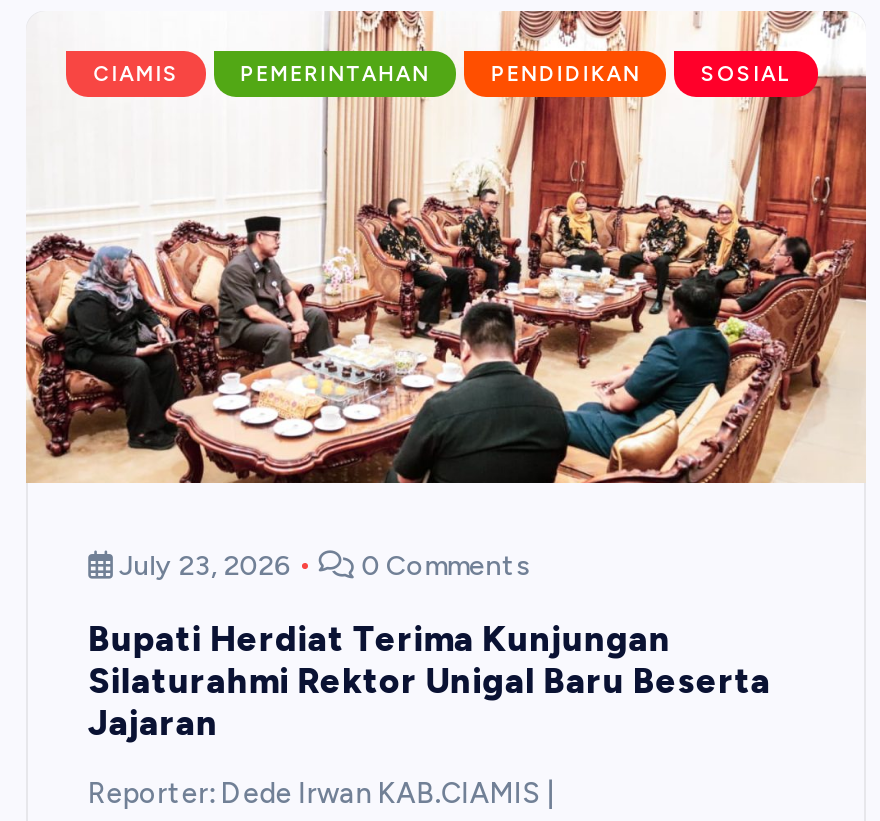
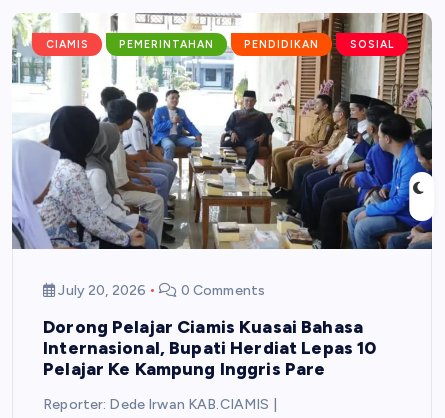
- [image]
- July 23, 2026
+ [image]
+ July 20, 2026

- Bupati Herdiat Terima Kunjungan
- Silaturahmi Rektor Unigal Baru Beserta
- Jajaran
+ Dorong Pelajar Ciamis Kuasai Bahasa
+ Internasional, Bupati Herdiat Lepas 10
+ Pelajar Ke Kampung Inggris Pare
